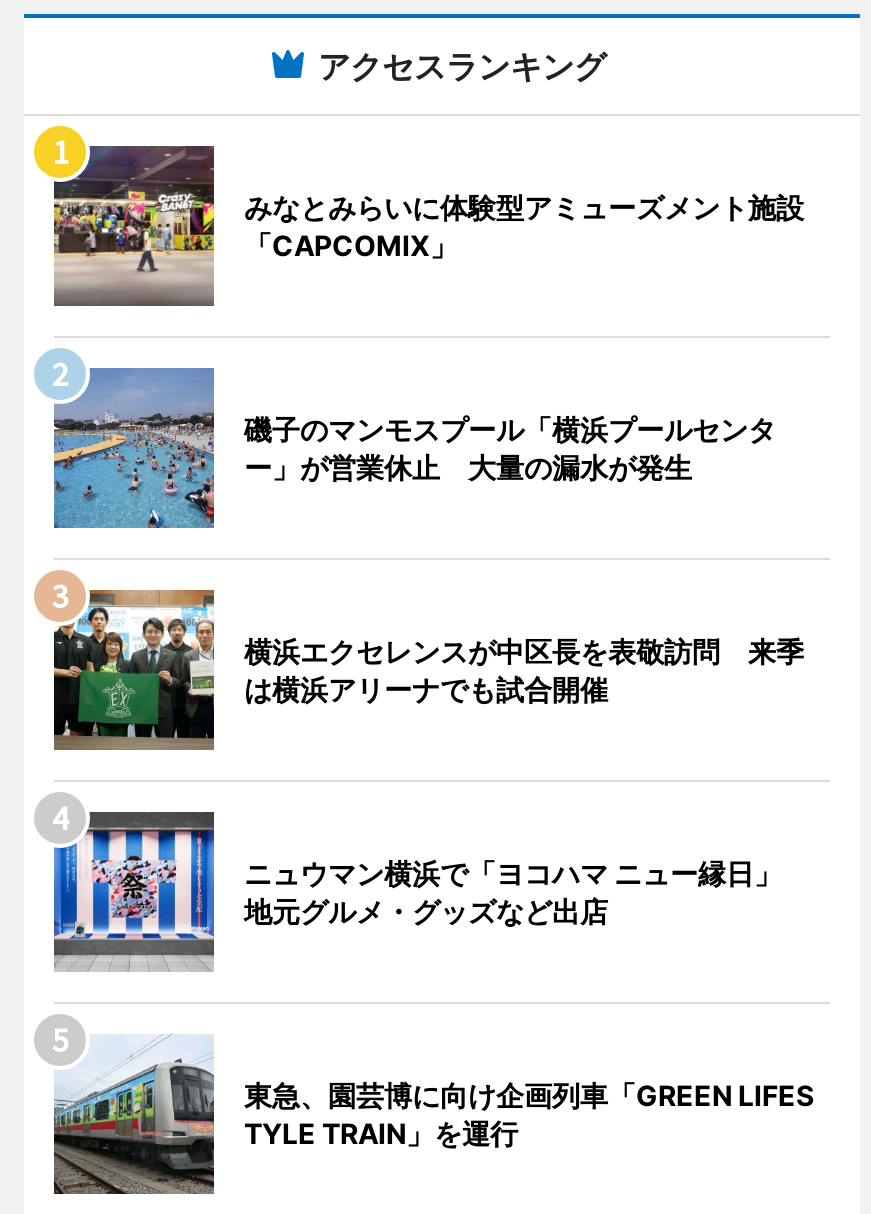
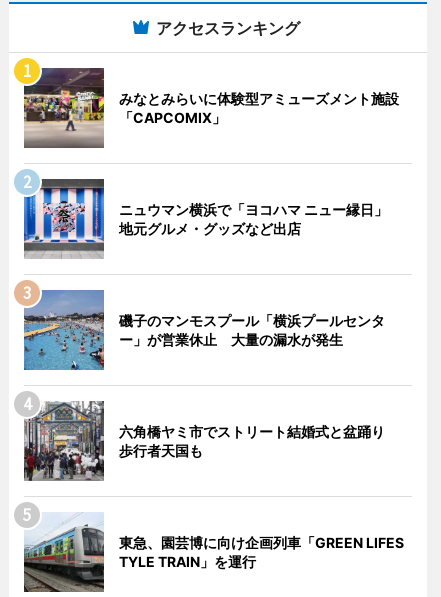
moved down: [image] | 磯子のマンモスプール「横浜プールセンタ | ー」が営業休止 大量の漏水が発生

- [image]
- 横浜エクセレンスが中区長を表敬訪問 来季
- は横浜アリーナでも試合開催

moved up: [image] | ニュウマン横浜で「ヨコハマ ニュー縁日」 | 地元グルメ・グッズなど出店

+ [image]
+ 六角橋ヤミ市でストリート結婚式と盆踊り
+ 歩行者天国も
